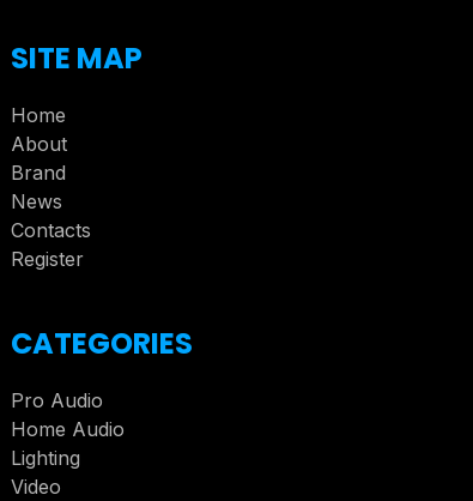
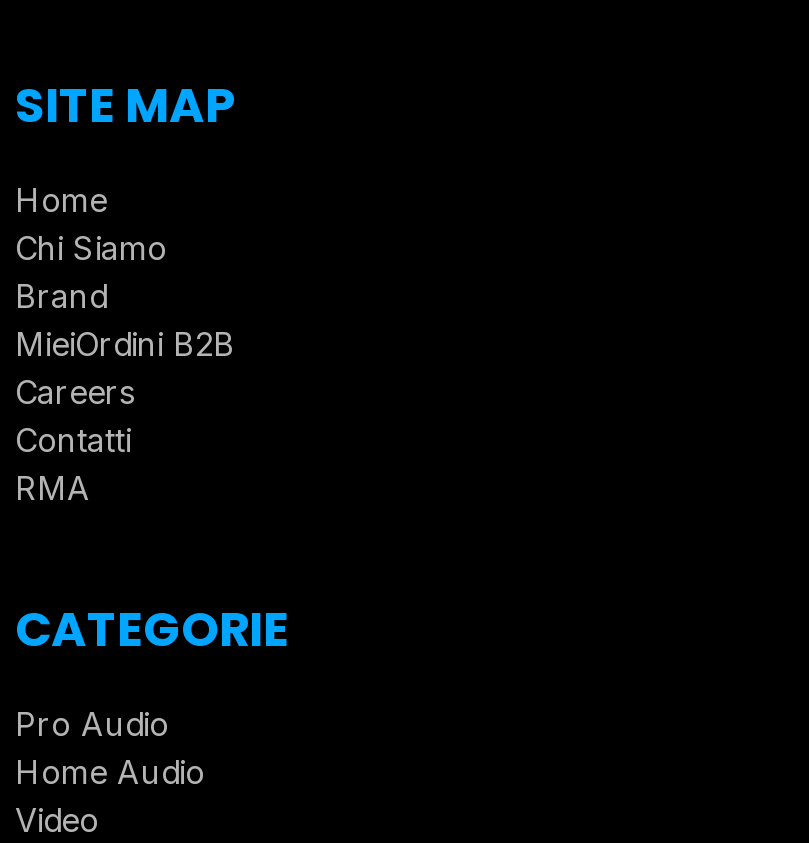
- About
+ Chi Siamo

- News
- Contacts
- Register
+ MieiOrdini B2B
+ Careers
+ Contatti
+ RMA

- CATEGORIES
+ CATEGORIE

moved down: Pro Audio | Home Audio

- Lighting
